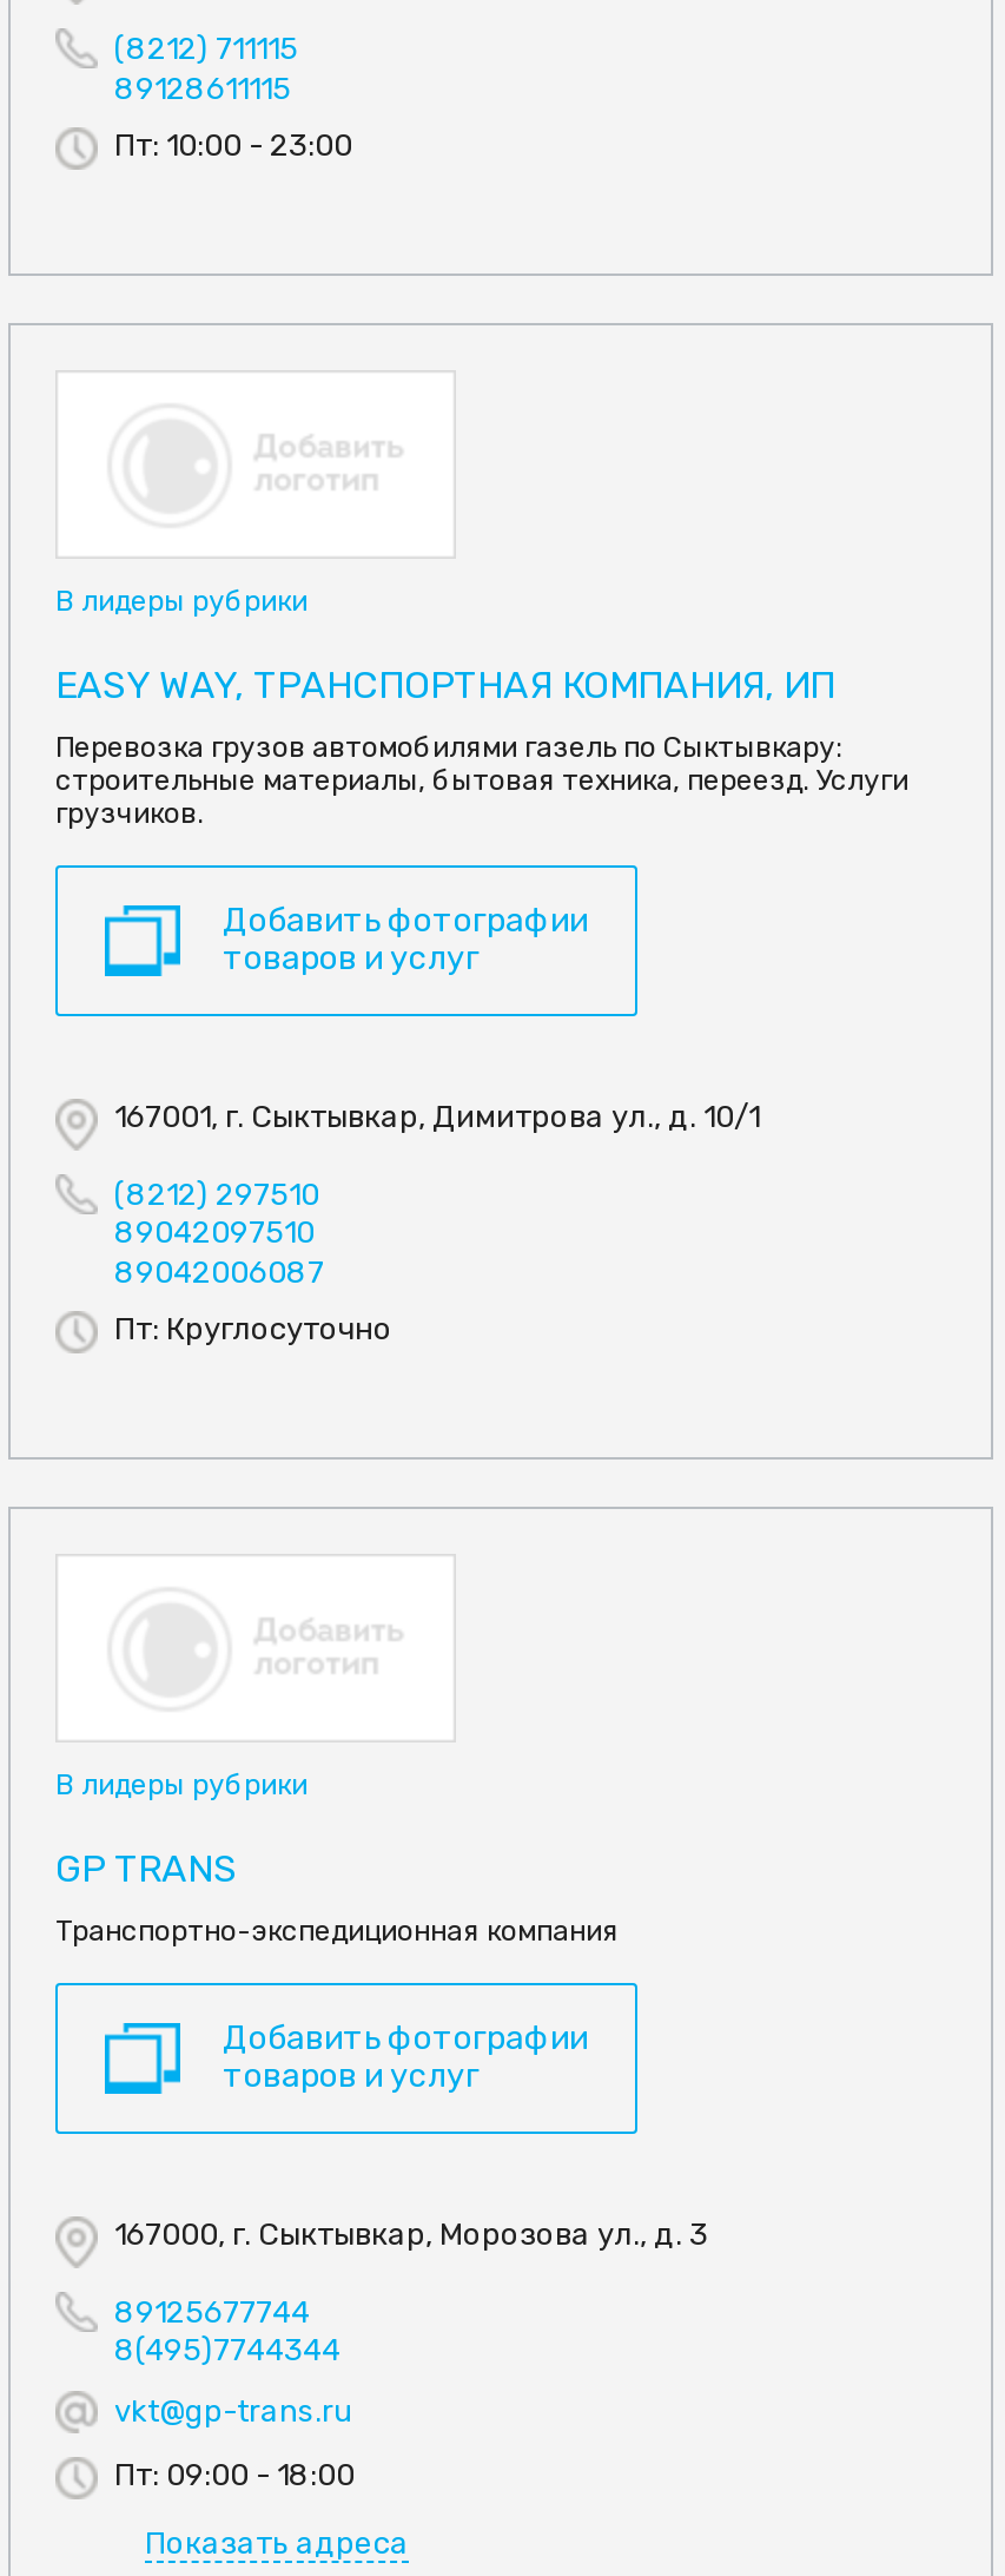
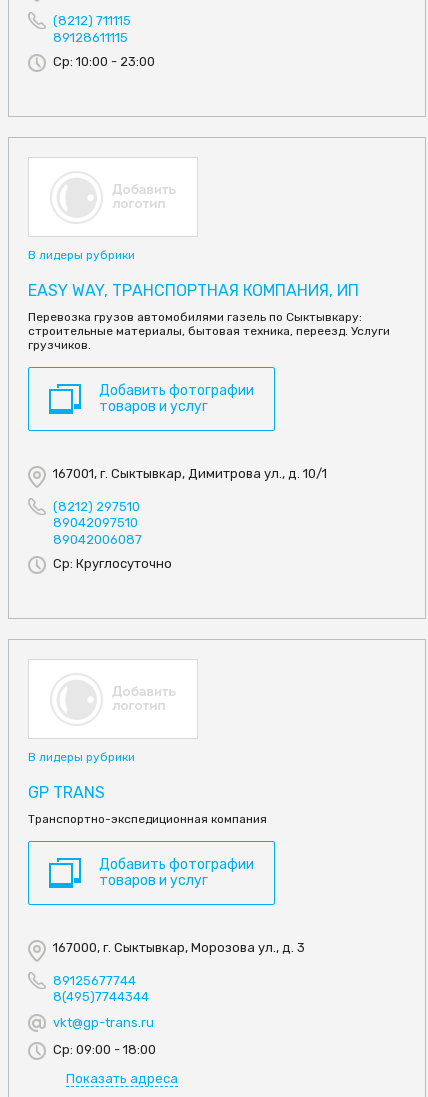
- Пт: 10:00 - 23:00
+ Ср: 10:00 - 23:00

- Пт: Круглосуточно
+ Ср: Круглосуточно

- Пт: 09:00 - 18:00
+ Ср: 09:00 - 18:00
